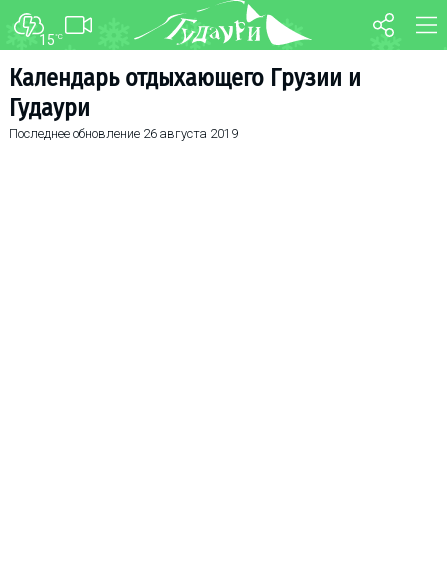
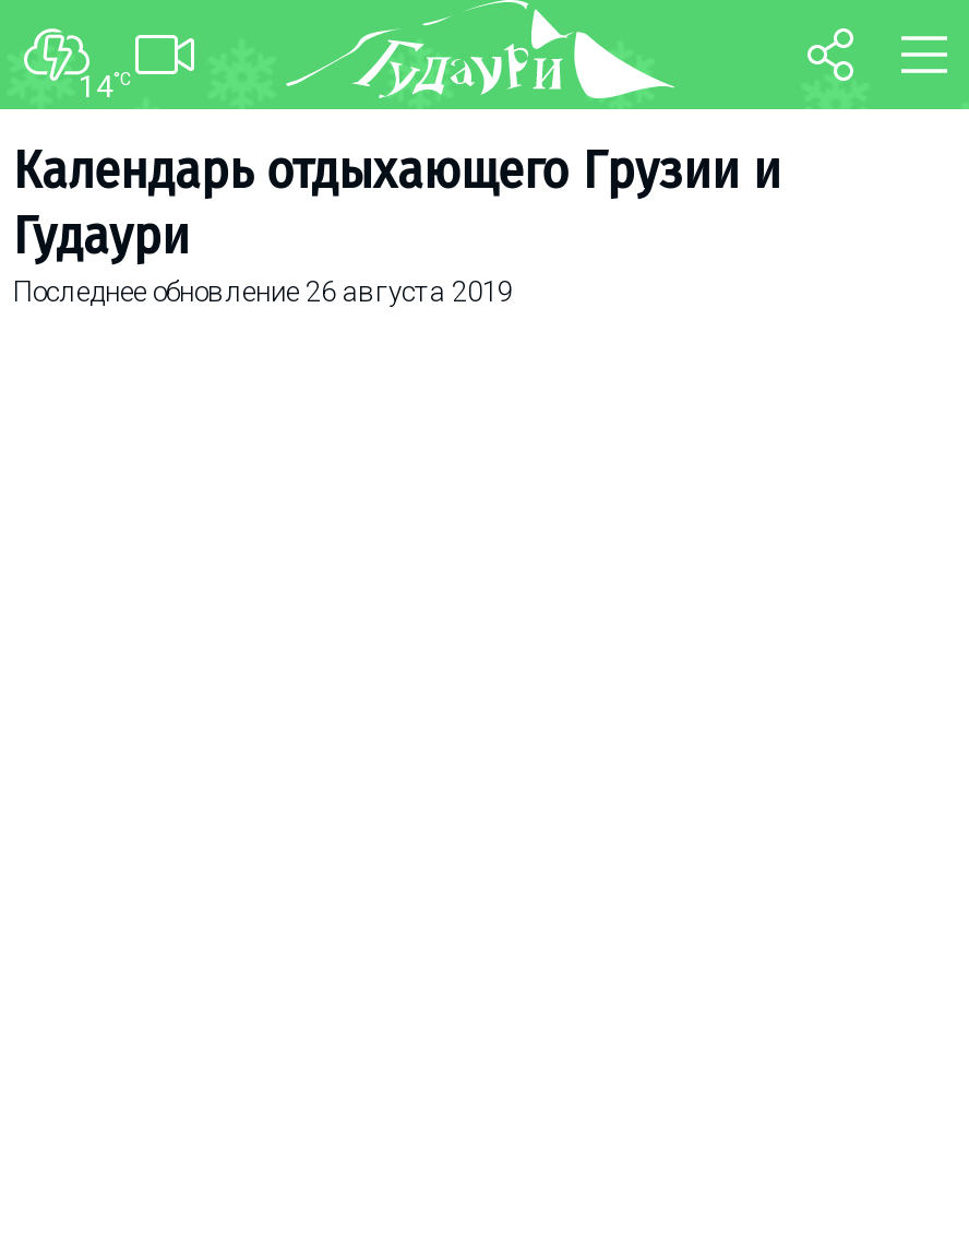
- 15°C
+ 14°C
